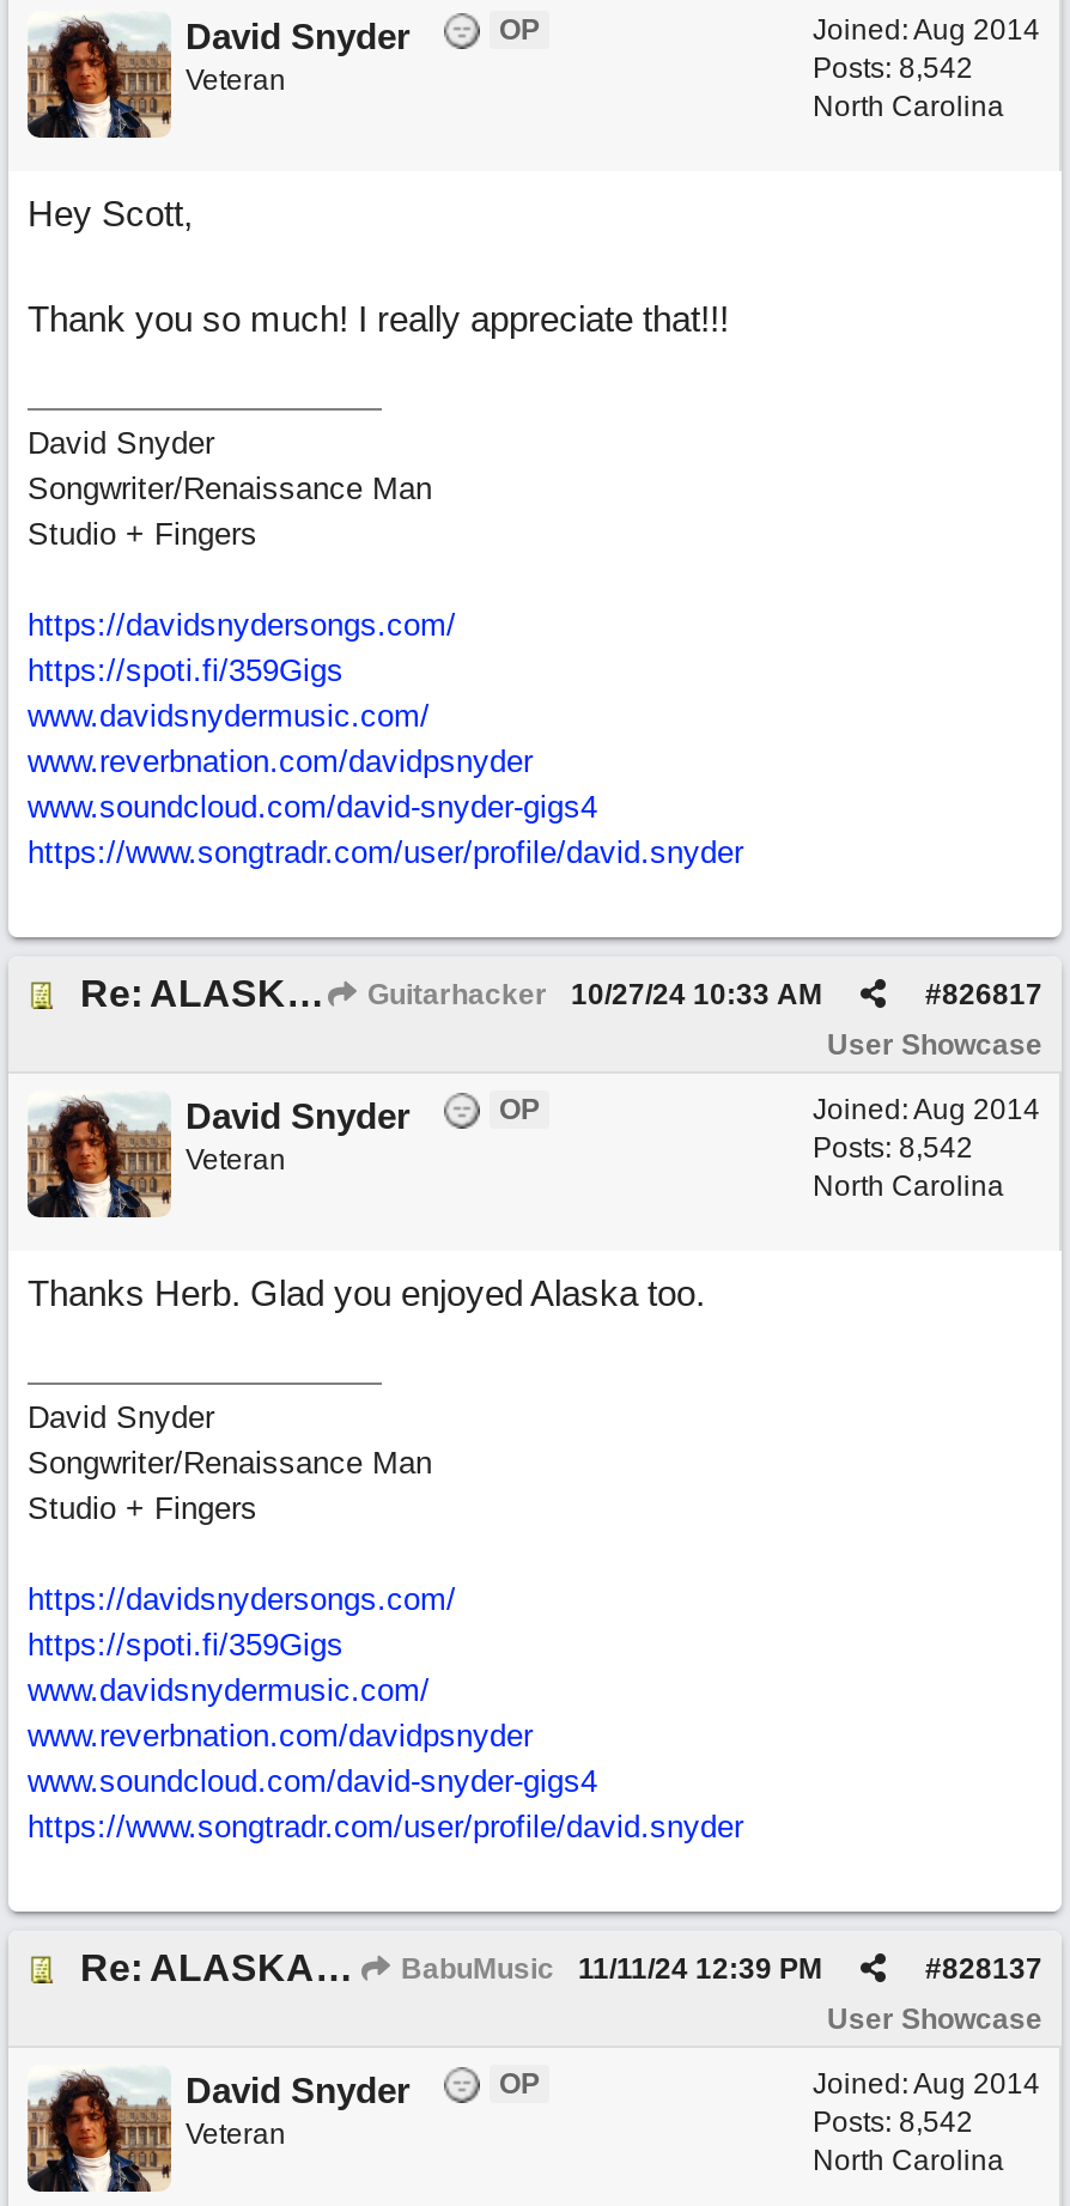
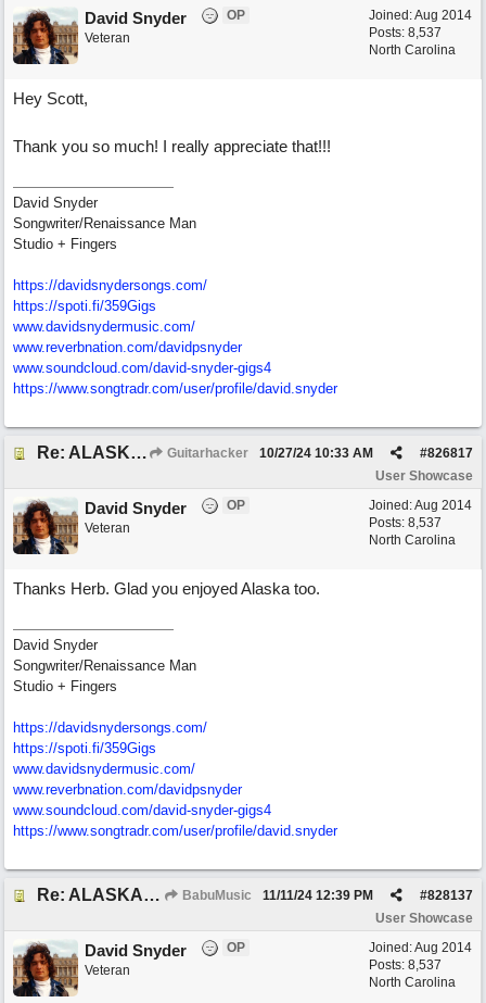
- Posts: 8,542
+ Posts: 8,537

- Posts: 8,542
+ Posts: 8,537

- Posts: 8,542
+ Posts: 8,537
